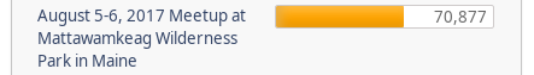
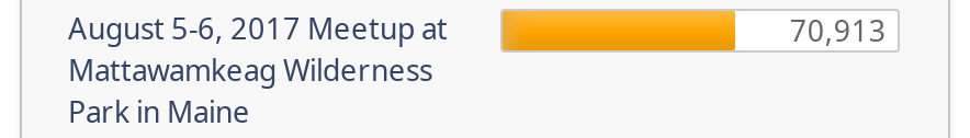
- 70,877
+ 70,913
